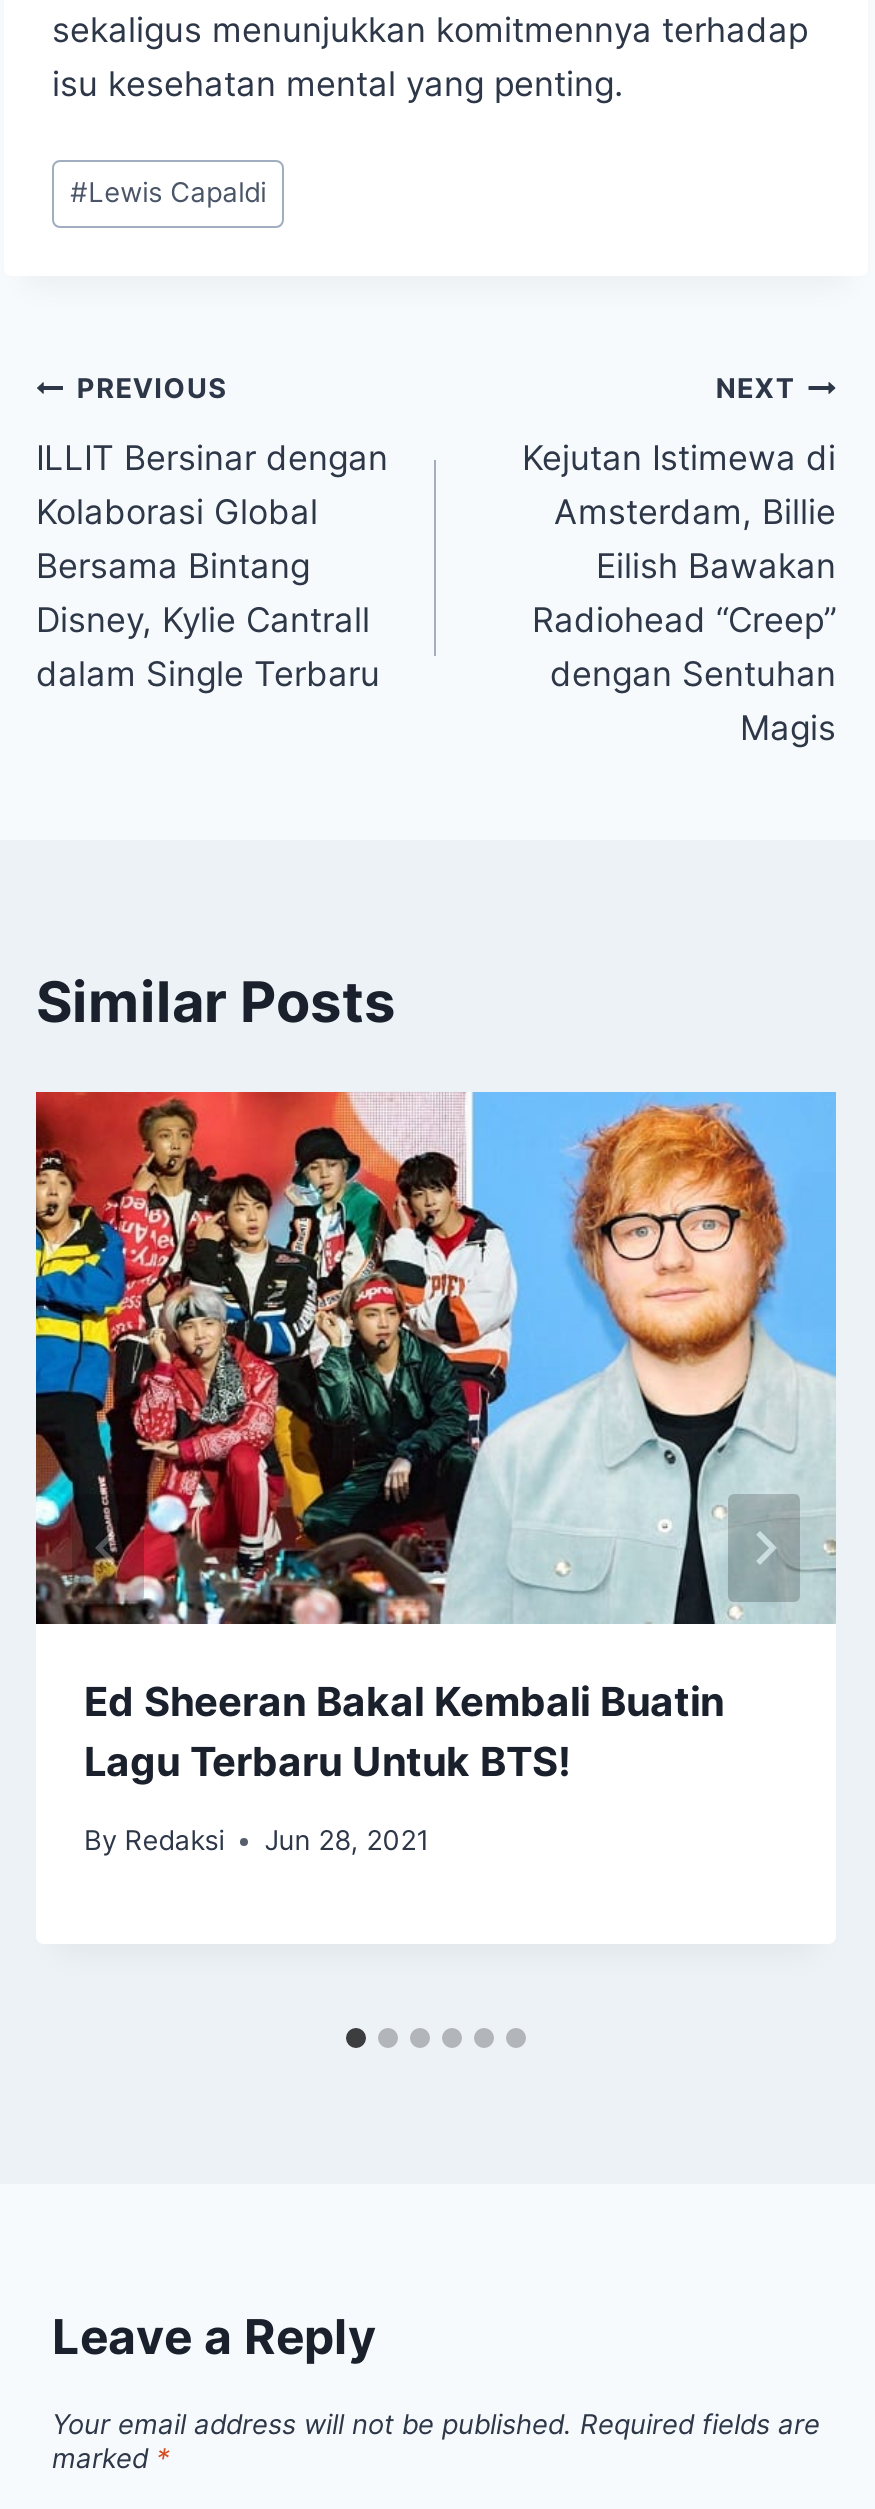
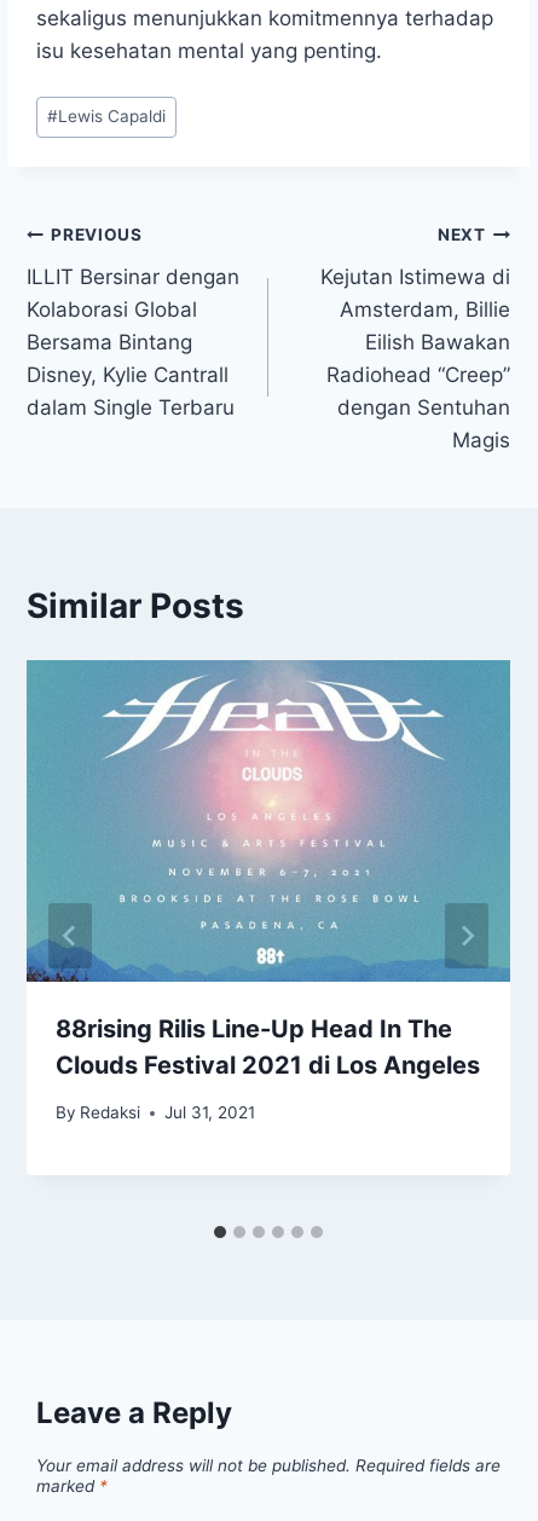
- [image]
- Ed Sheeran Bakal Kembali Buatin
- Lagu Terbaru Untuk BTS!
+ [image]
+ 88rising Rilis Line-Up Head In The
+ Clouds Festival 2021 di Los Angeles

- By Redaksi Jun 28, 2021
+ By Redaksi Jul 31, 2021
